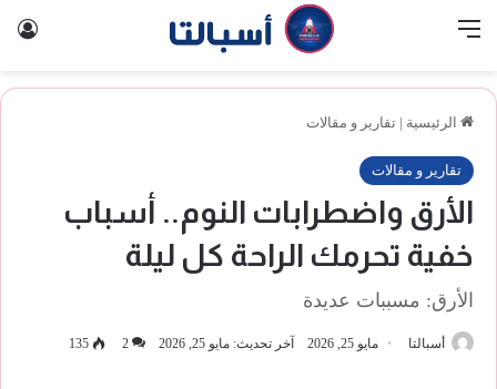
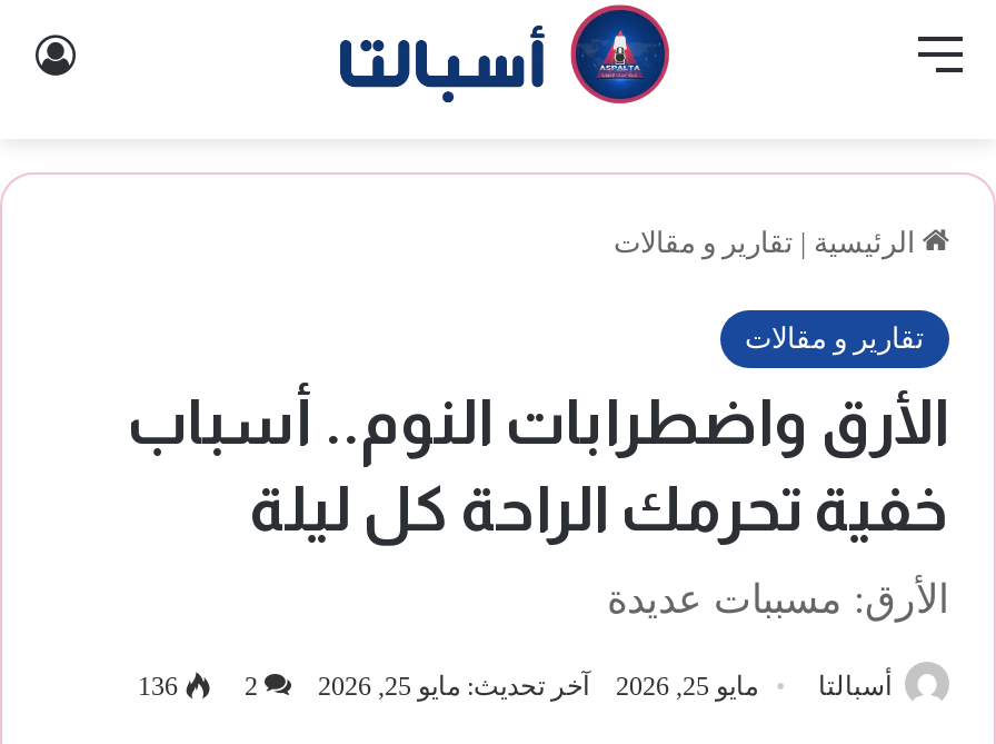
- 135
+ 136
